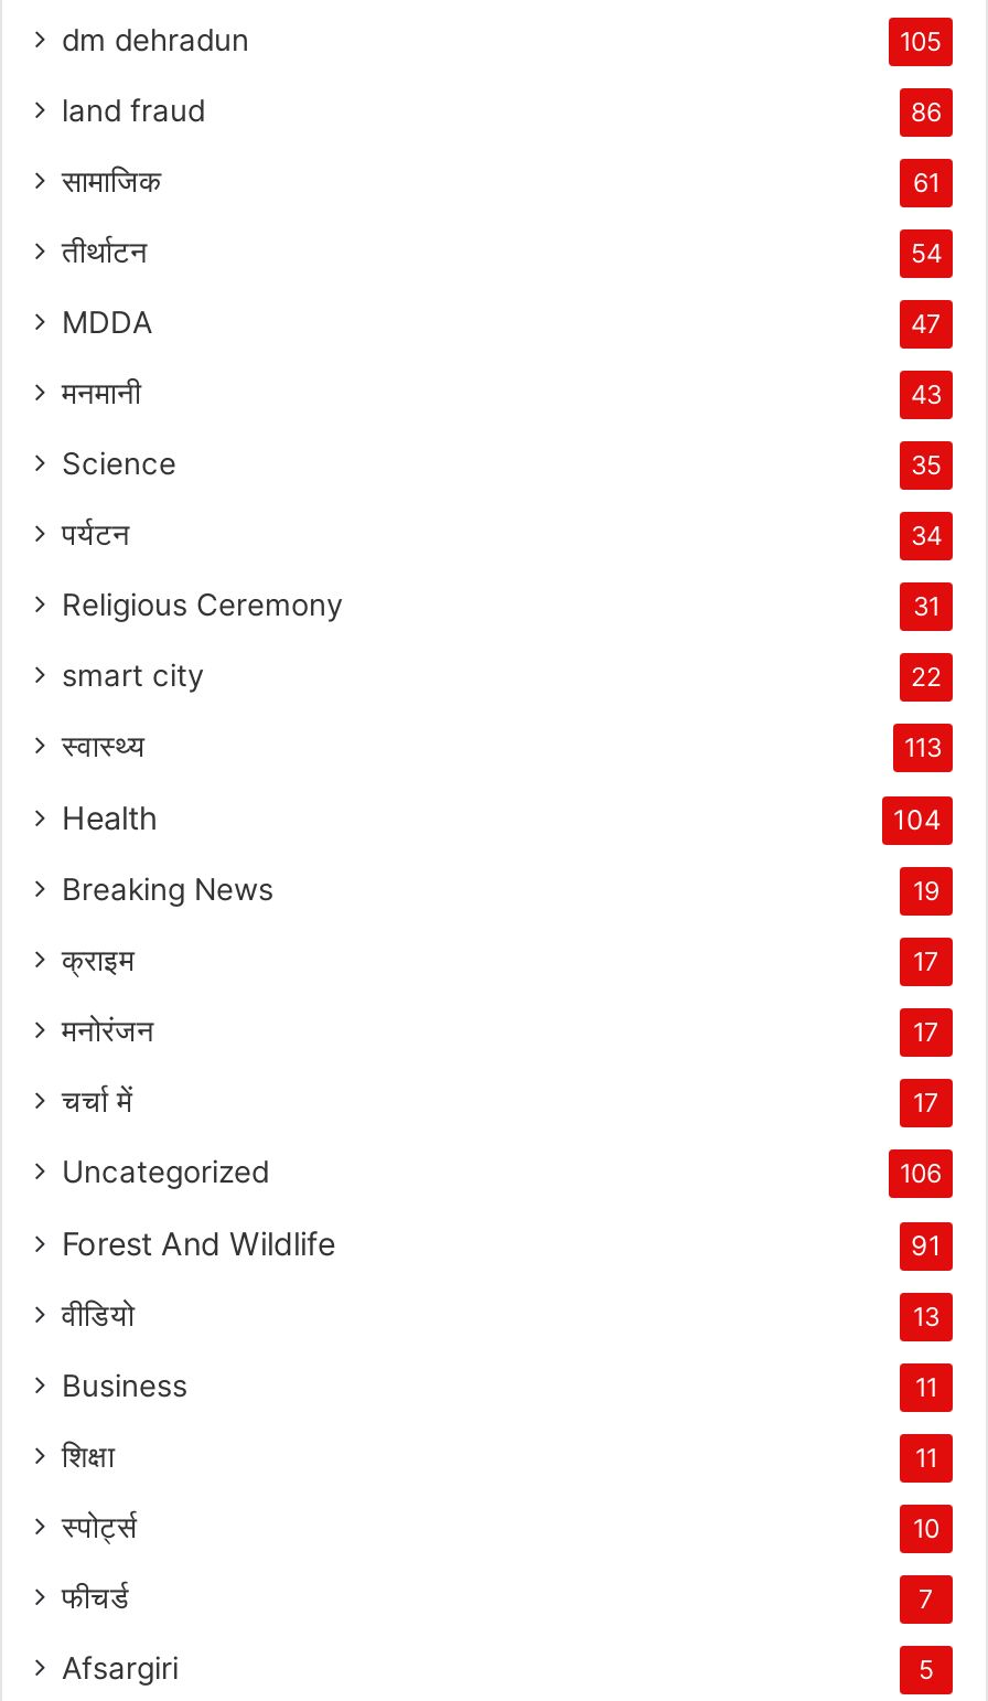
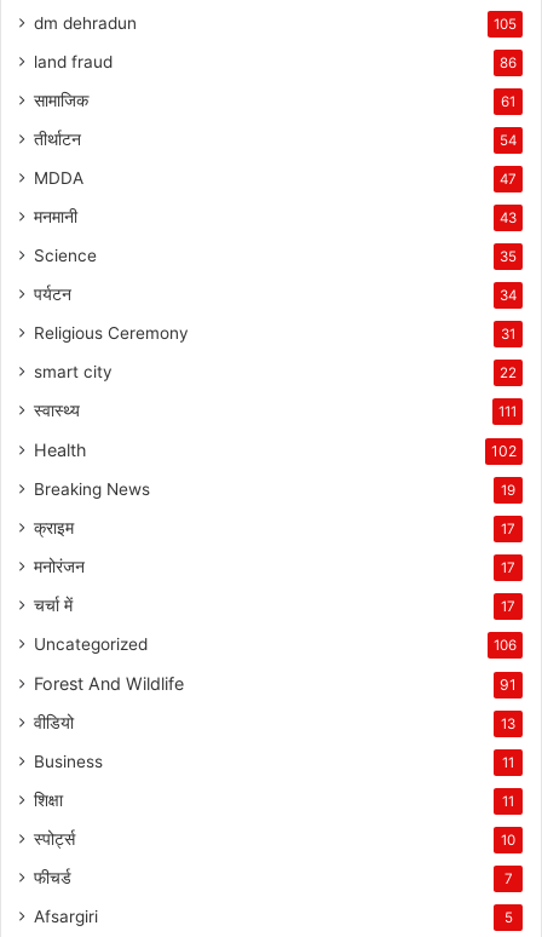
- 113
+ 111

- 104
+ 102
